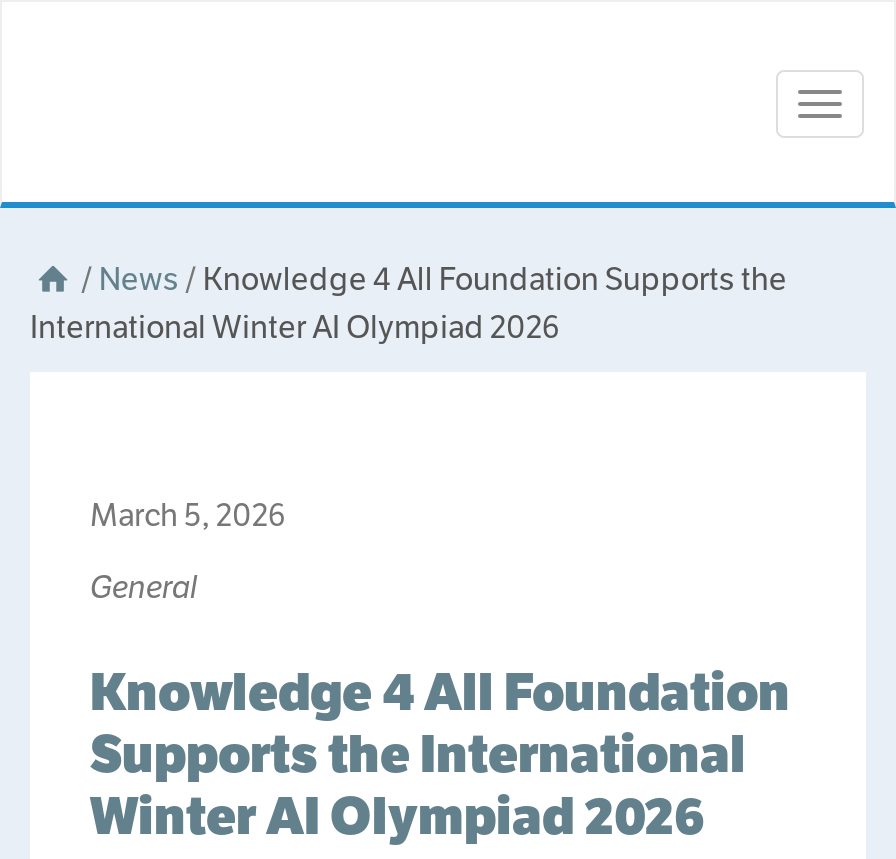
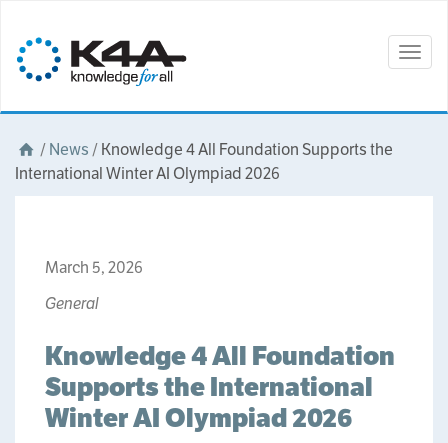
+ [image]

+ [image]
